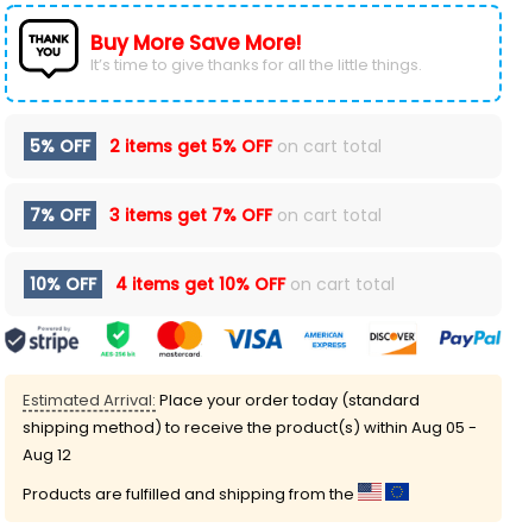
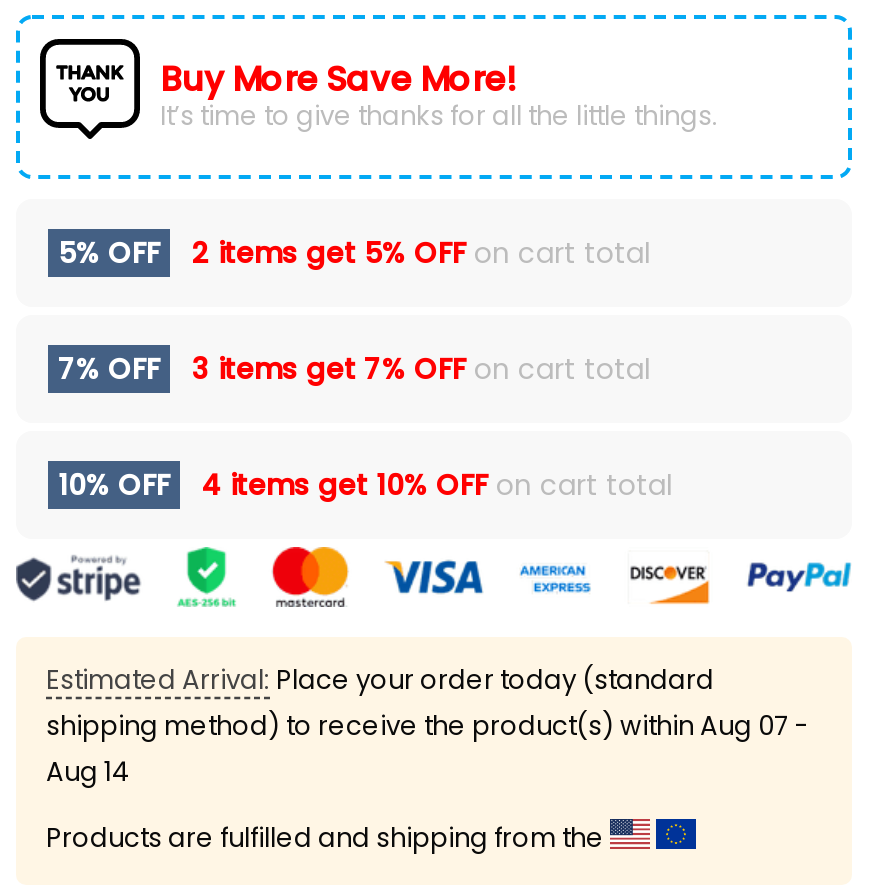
- shipping method) to receive the product(s) within Aug 05 -
+ shipping method) to receive the product(s) within Aug 07 -

- Aug 12
+ Aug 14
